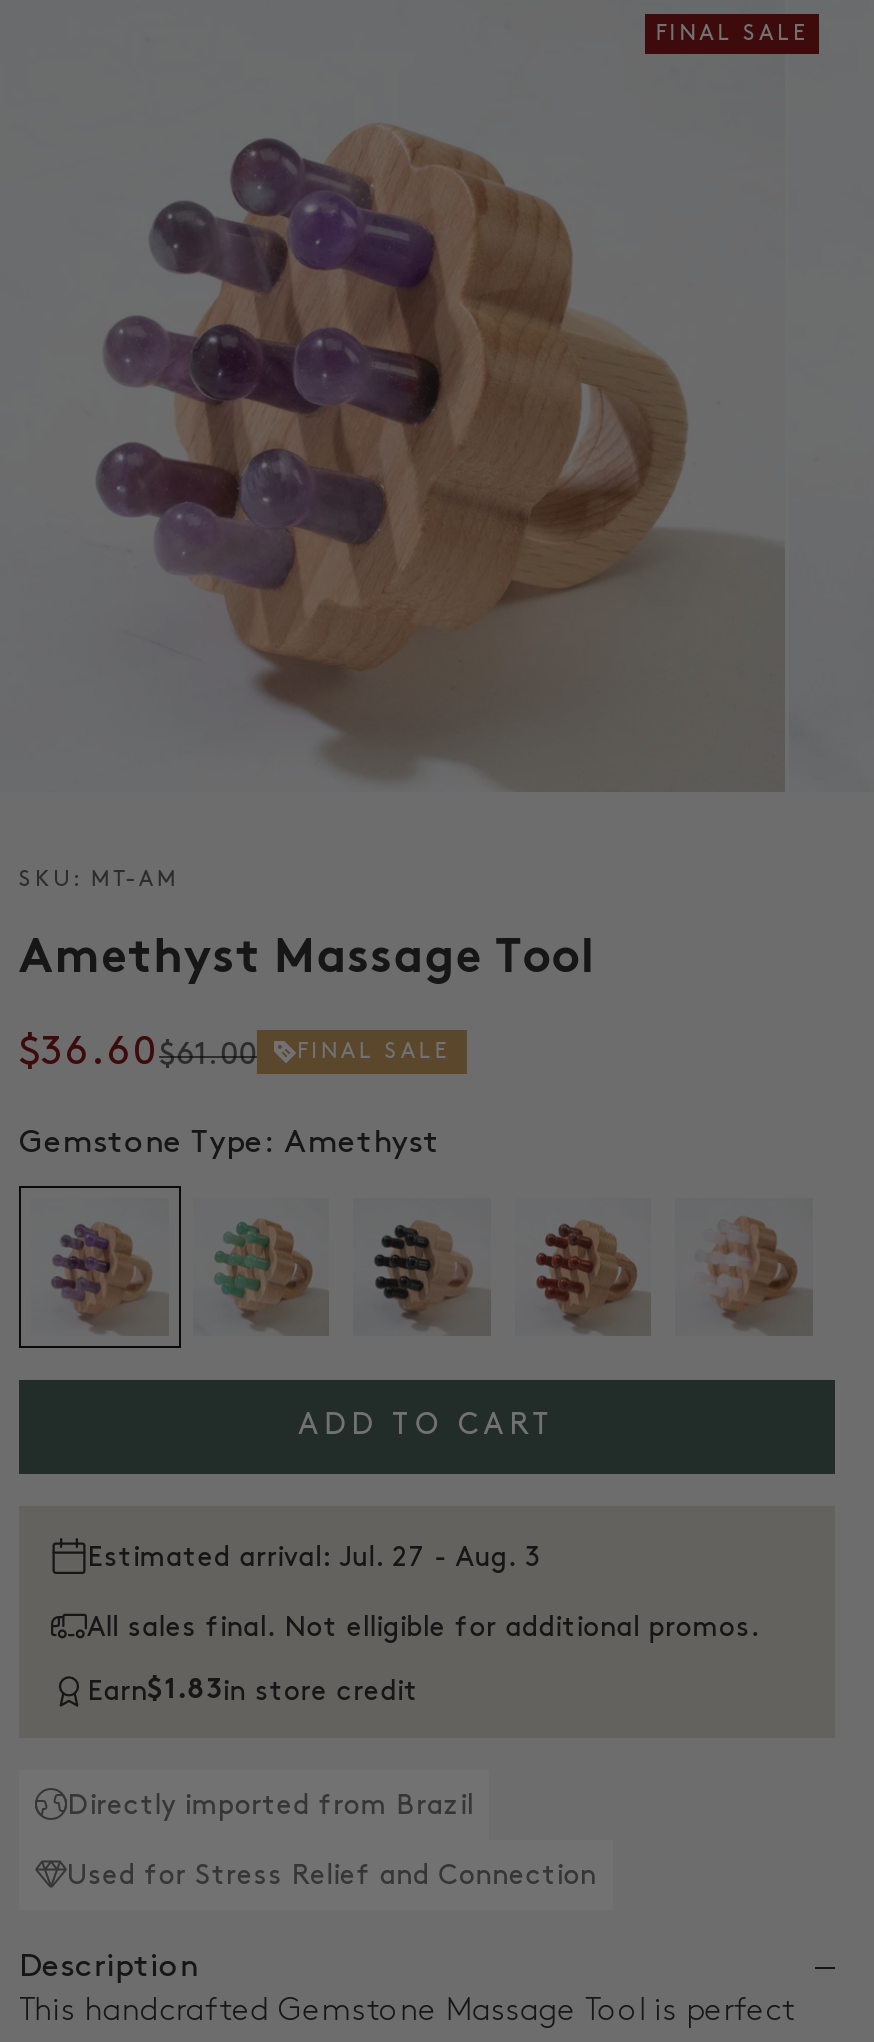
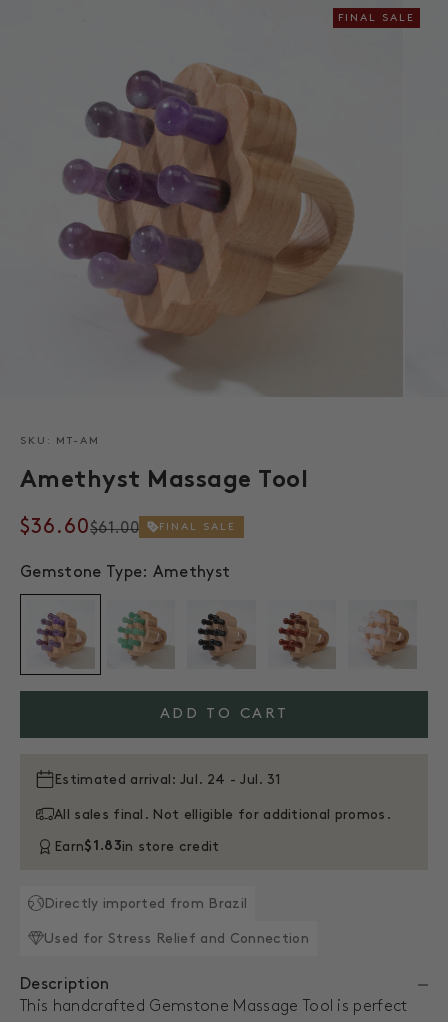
- Estimated arrival: Jul. 27 - Aug. 3
+ Estimated arrival: Jul. 24 - Jul. 31
